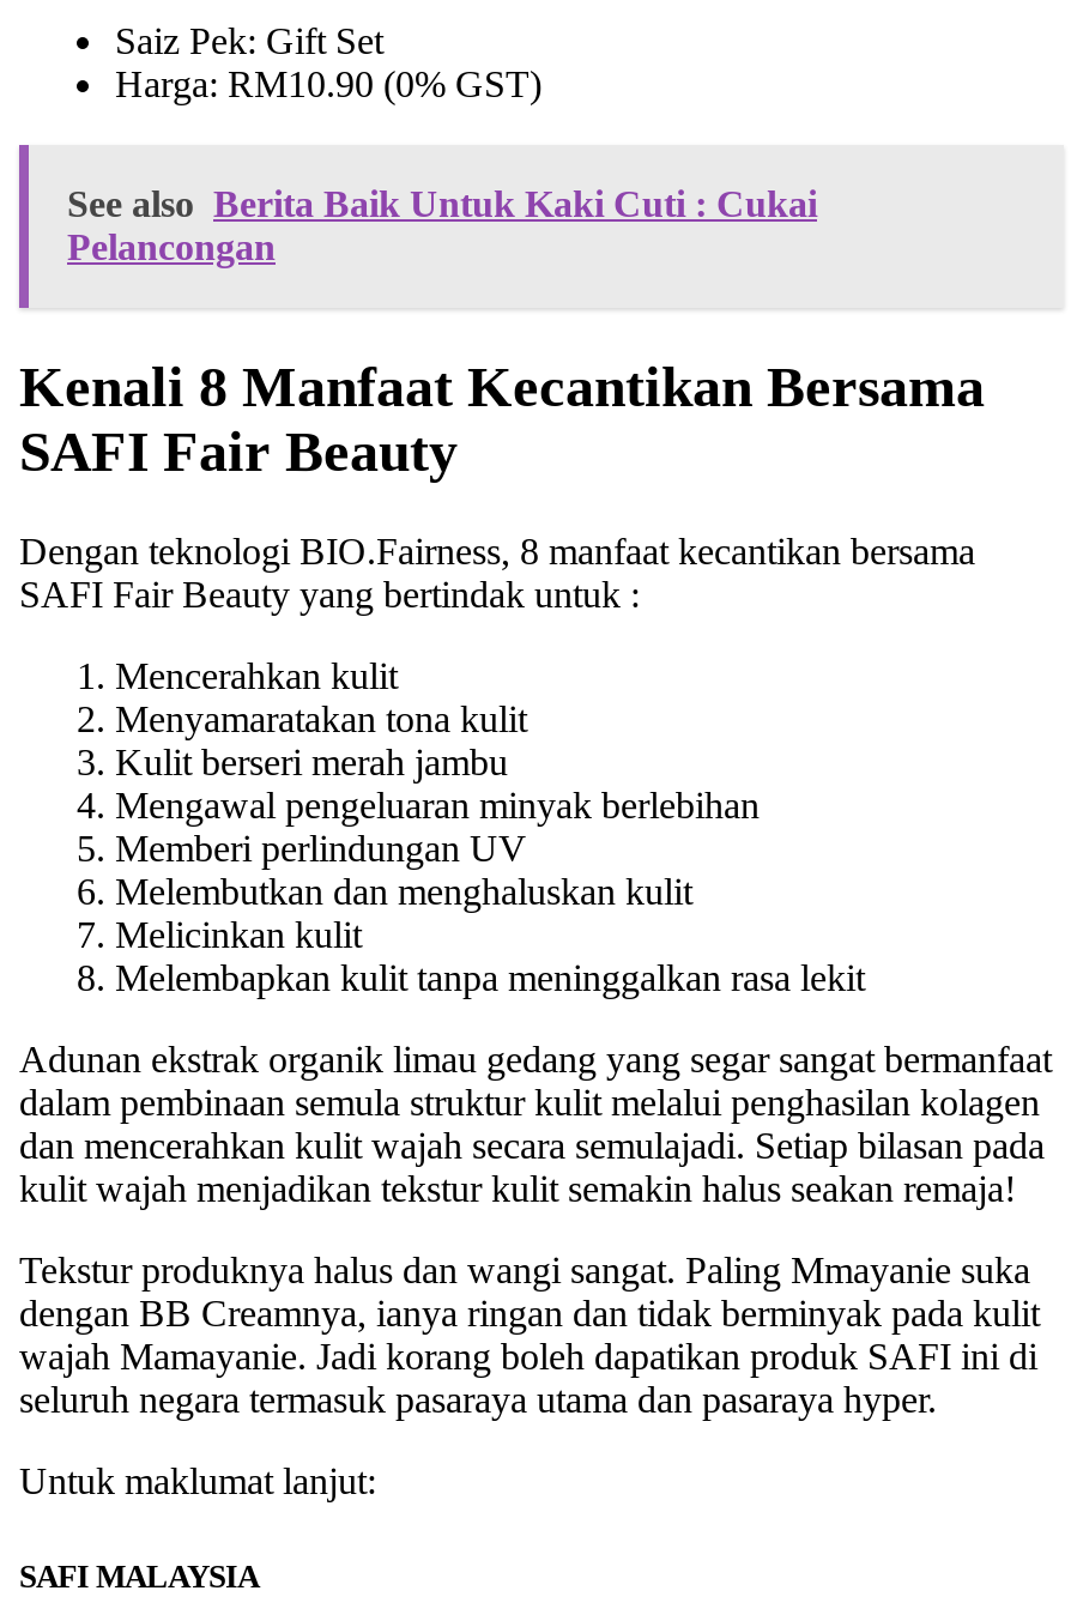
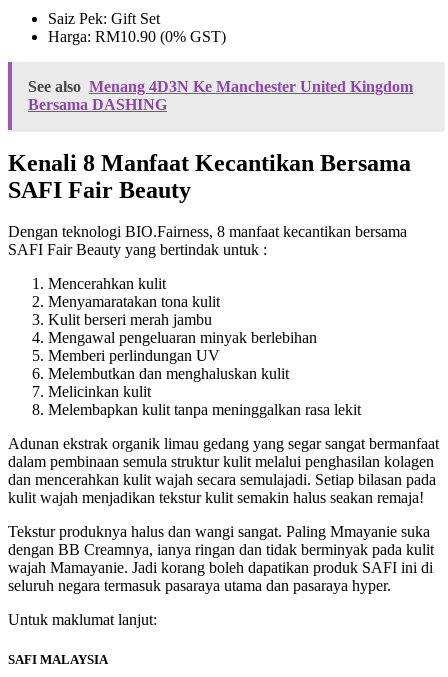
- See also Berita Baik Untuk Kaki Cuti : Cukai
- Pelancongan
+ See also Menang 4D3N Ke Manchester United Kingdom
+ Bersama DASHING
